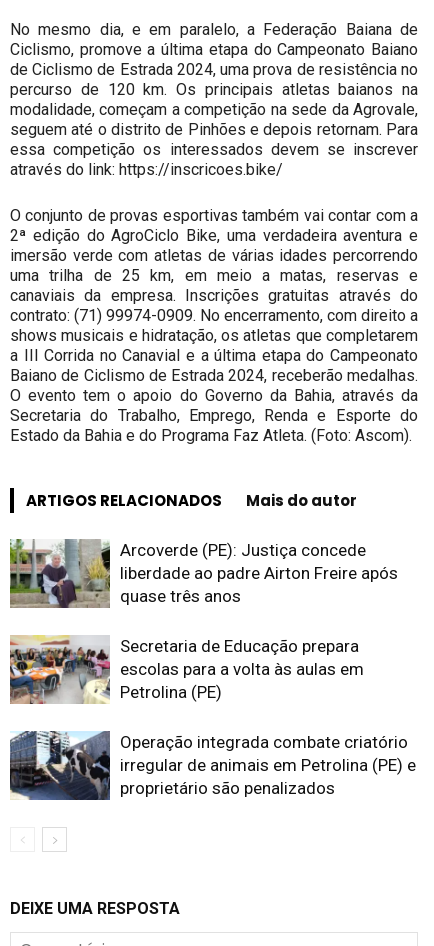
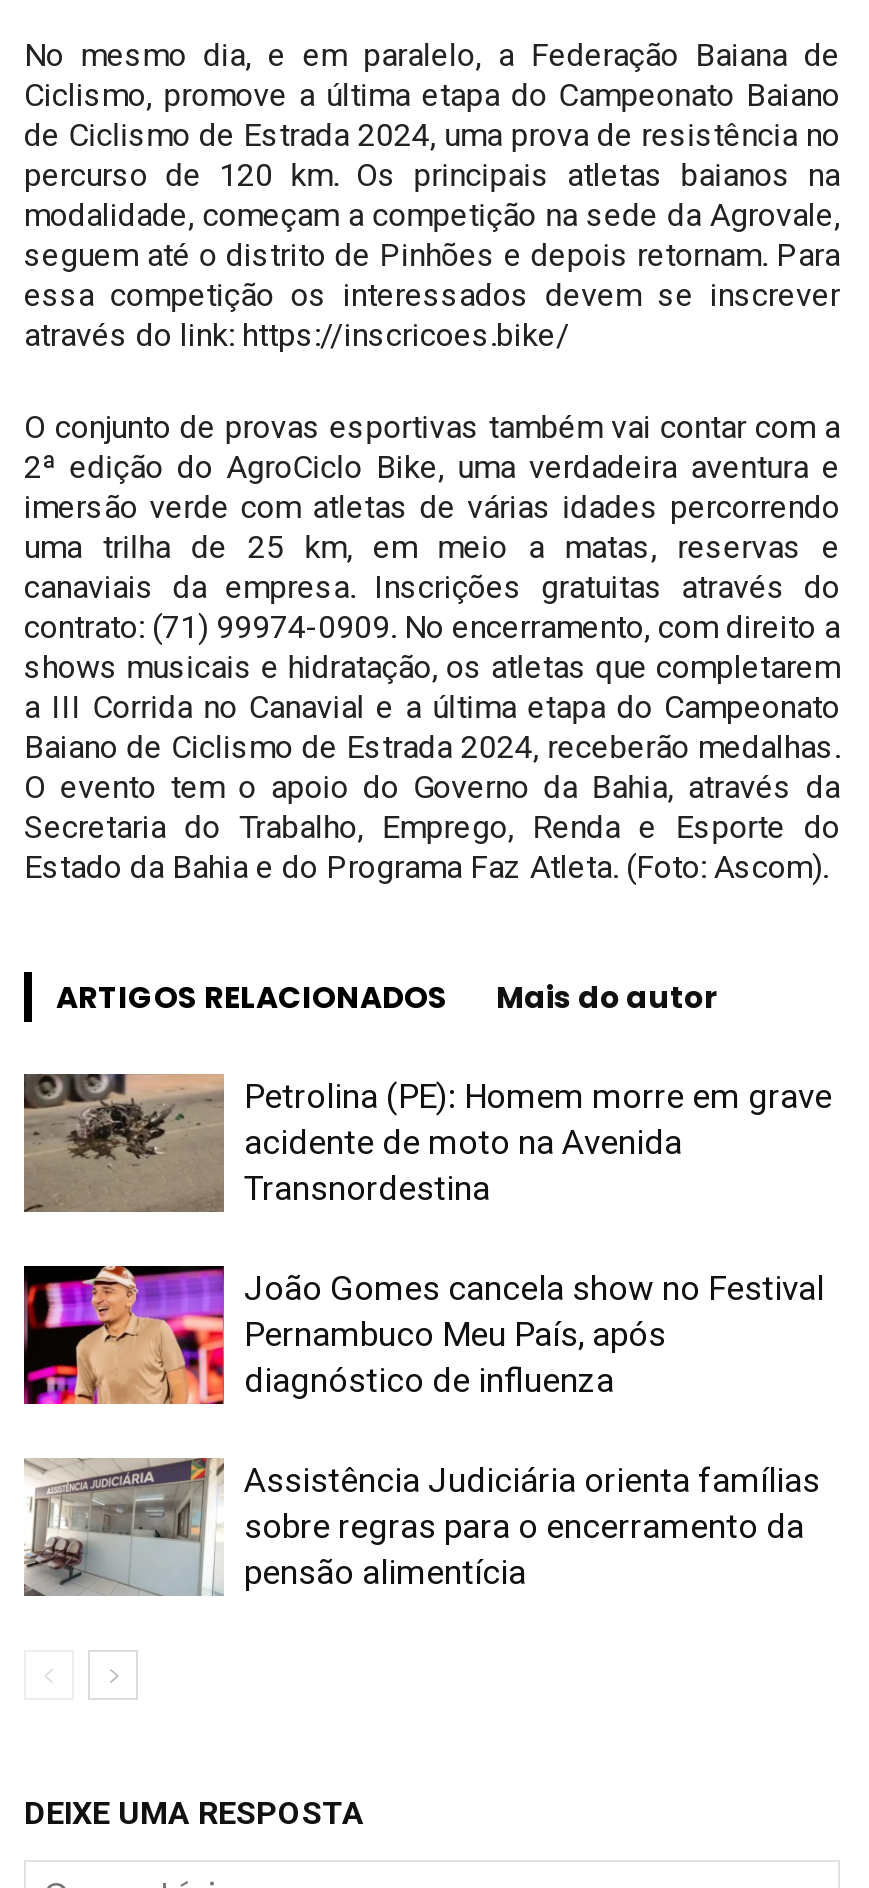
- [image]
- Arcoverde (PE): Justiça concede
- liberdade ao padre Airton Freire após
- quase três anos
+ [image]
+ Petrolina (PE): Homem morre em grave
+ acidente de moto na Avenida
+ Transnordestina

- [image]
- Secretaria de Educação prepara
- escolas para a volta às aulas em
- Petrolina (PE)
+ [image]
+ João Gomes cancela show no Festival
+ Pernambuco Meu País, após
+ diagnóstico de influenza

- [image]
- Operação integrada combate criatório
- irregular de animais em Petrolina (PE) e
- proprietário são penalizados
+ [image]
+ Assistência Judiciária orienta famílias
+ sobre regras para o encerramento da
+ pensão alimentícia
